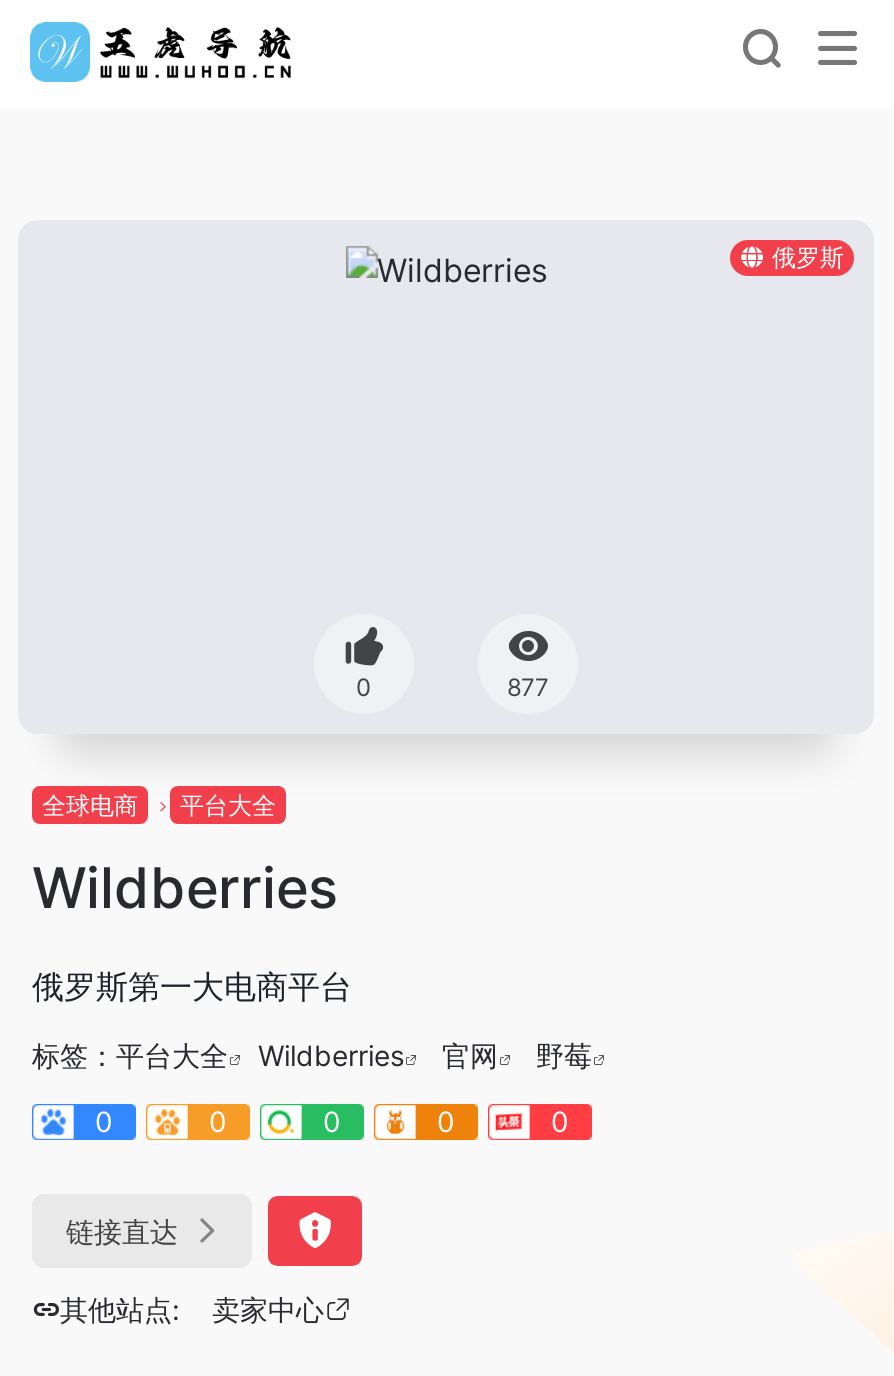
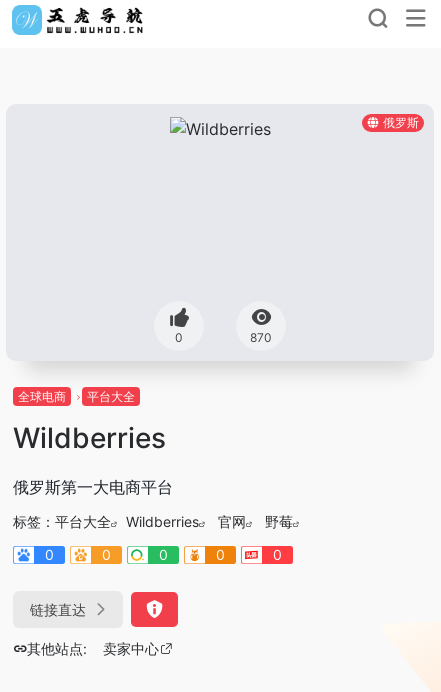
- 877
+ 870
